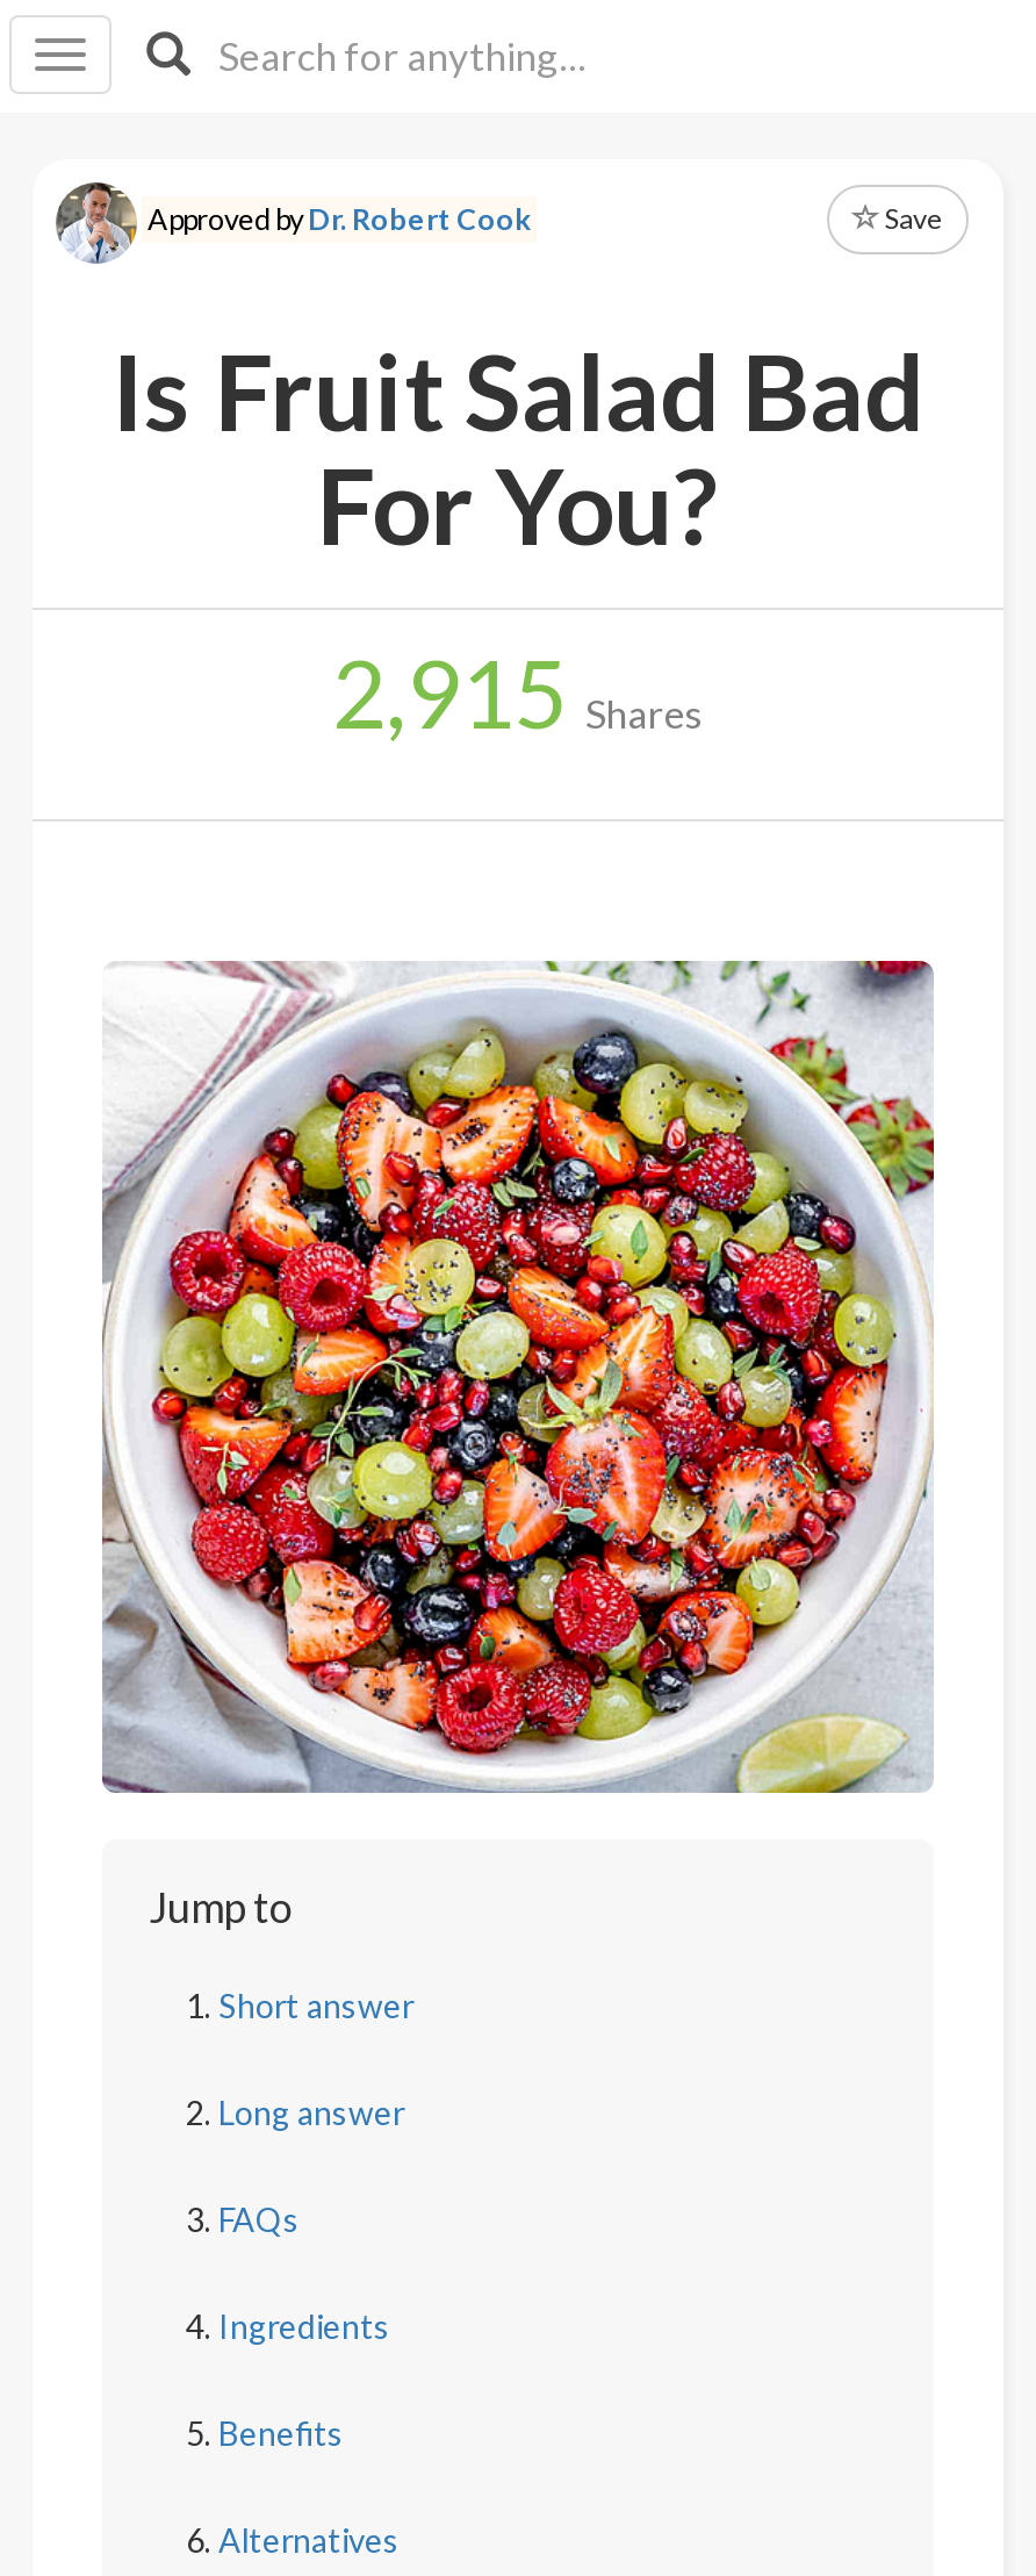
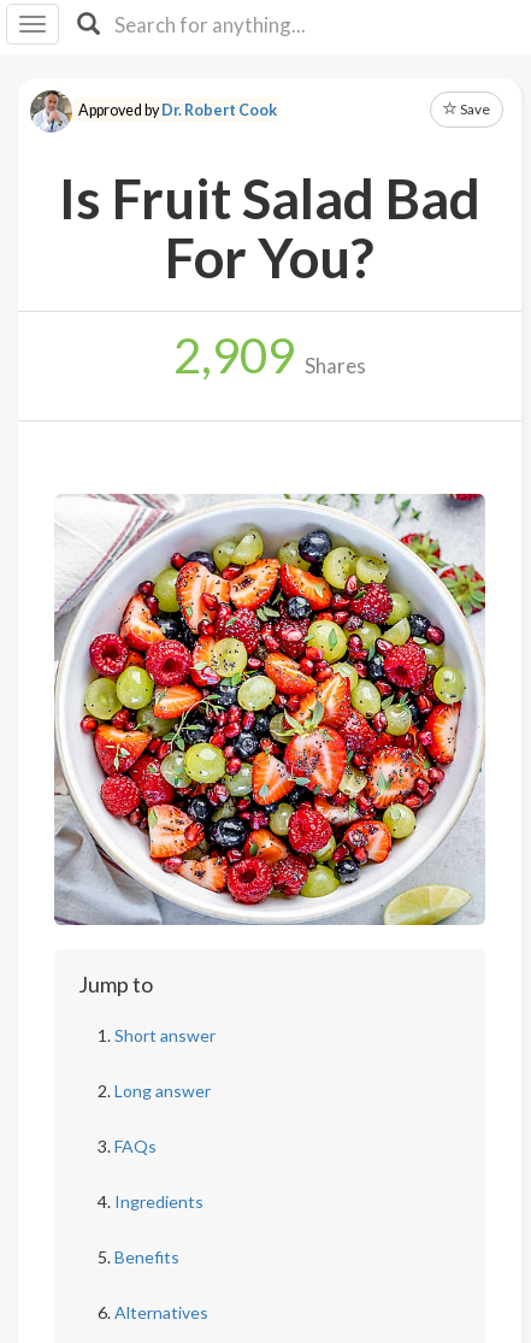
- 2,915 Shares
+ 2,909 Shares
